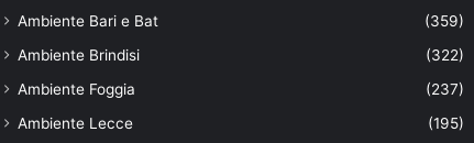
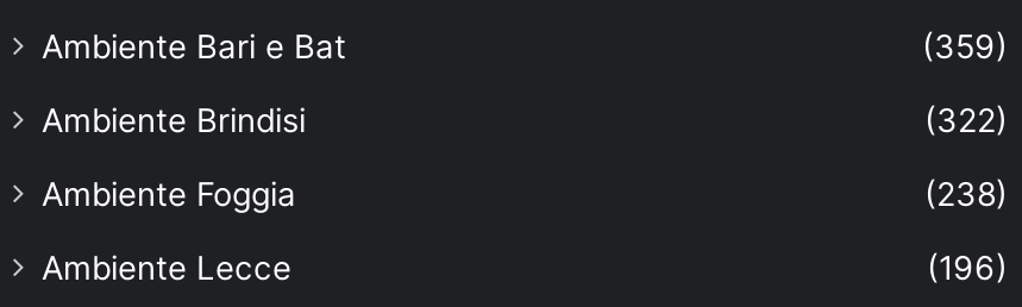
- (237)
+ (238)

- (195)
+ (196)
